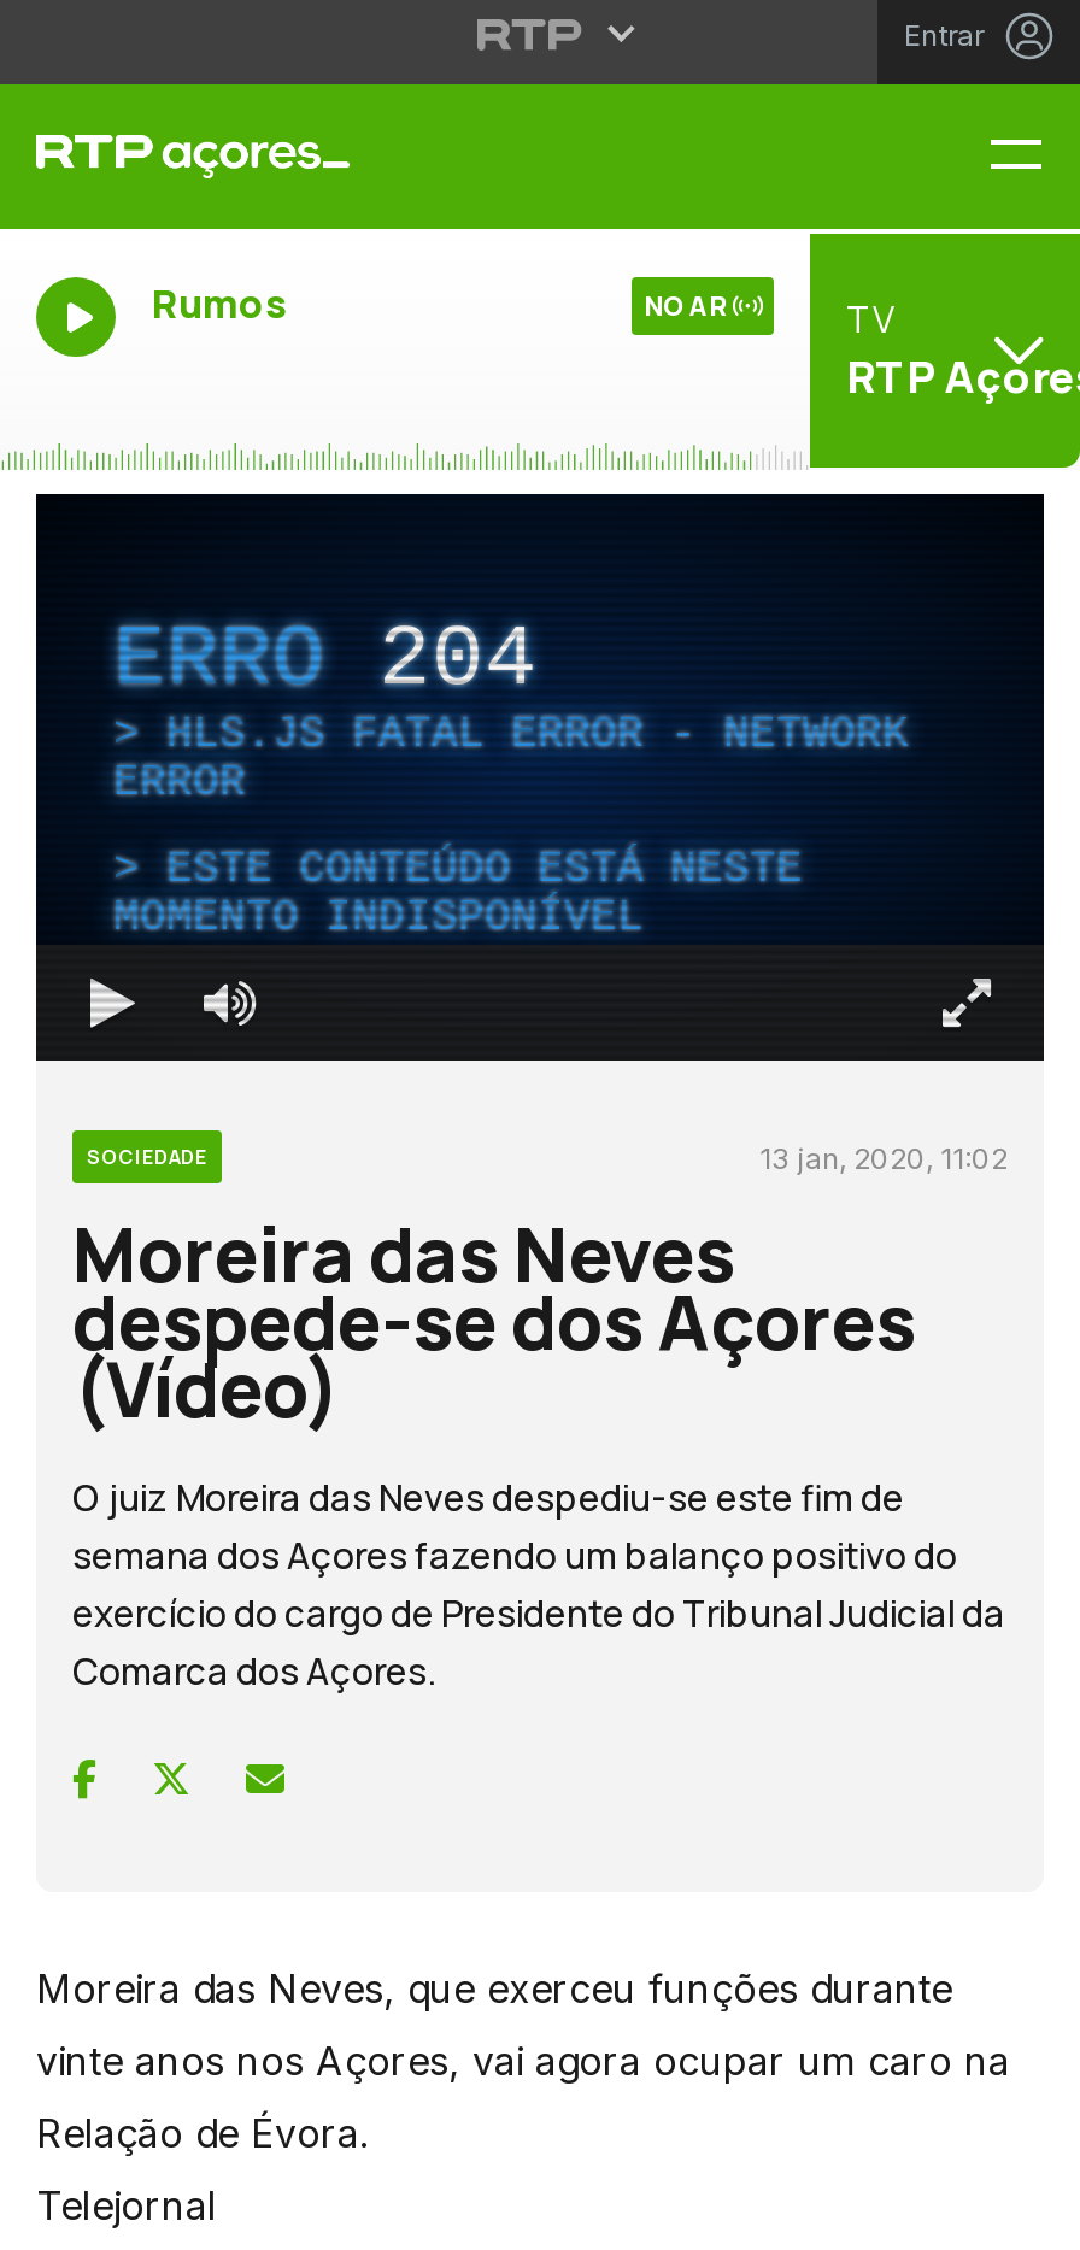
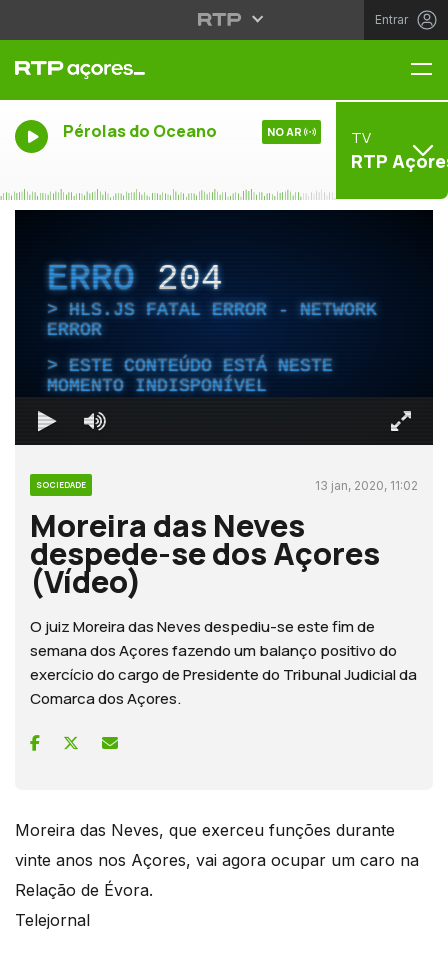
- Rumos
+ Pérolas do Oceano
